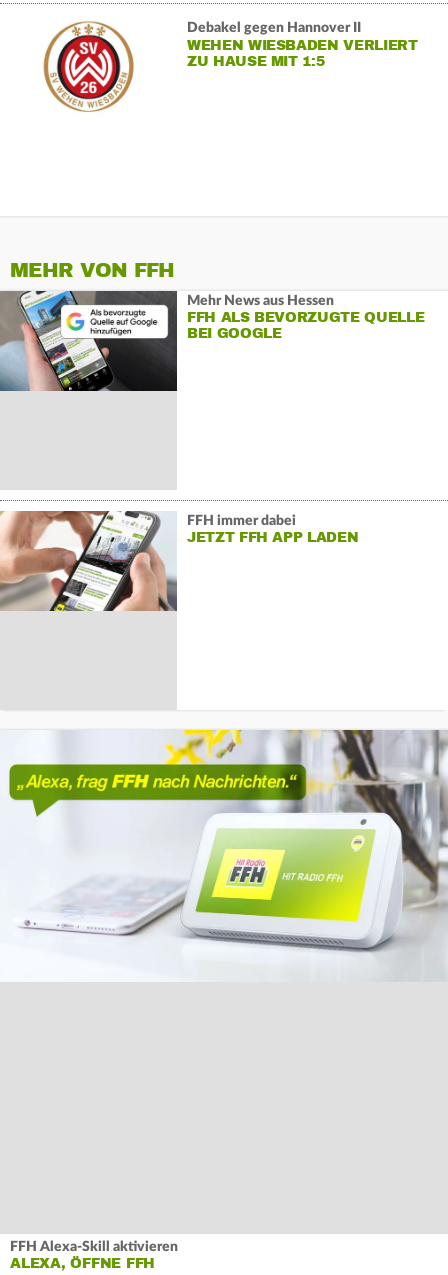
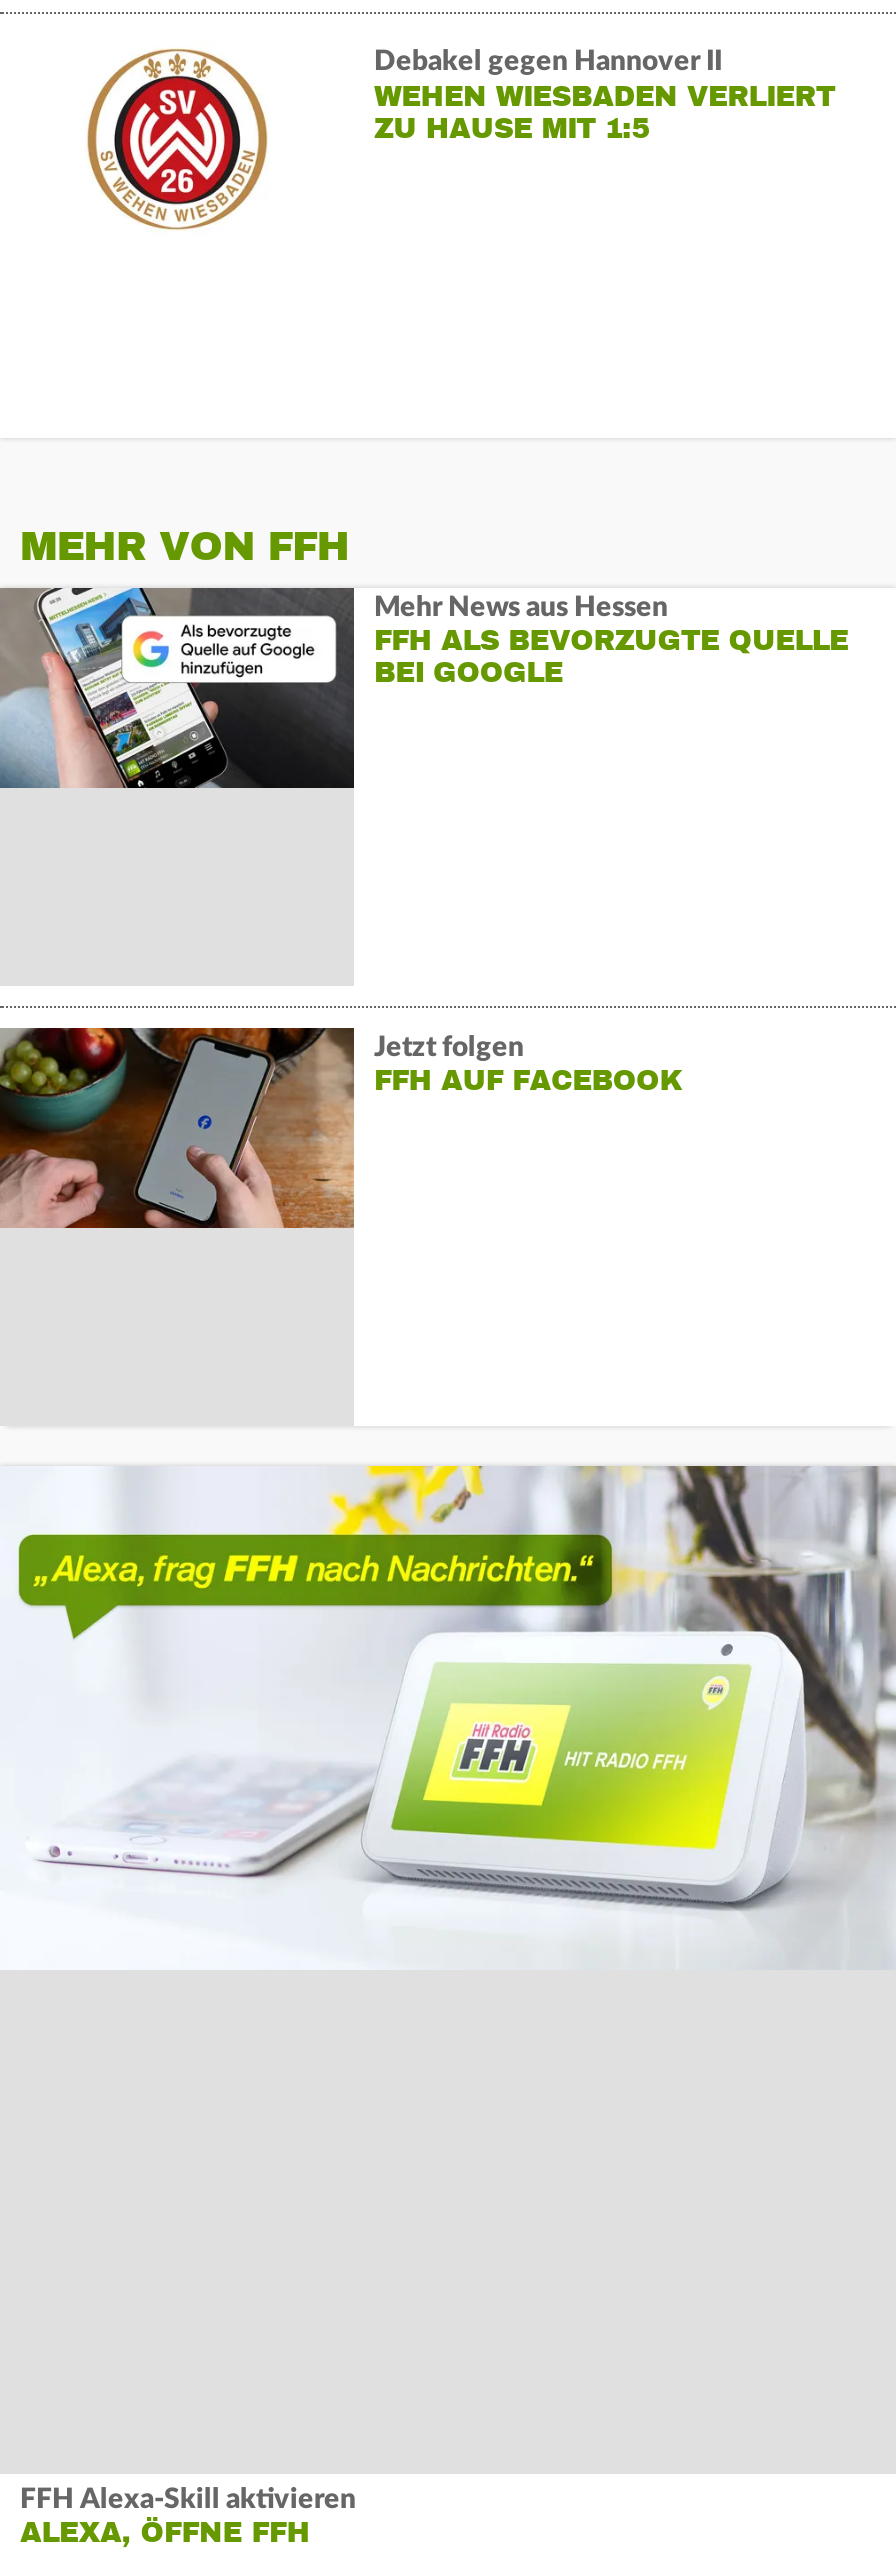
- [image]
- FFH immer dabei
- JETZT FFH APP LADEN
+ [image]
+ Jetzt folgen
+ FFH AUF FACEBOOK
